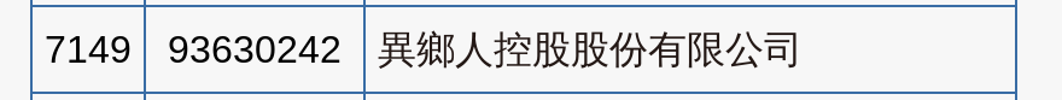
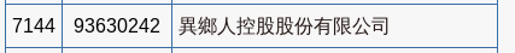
- 7149 93630242 異鄉人控股股份有限公司
+ 7144 93630242 異鄉人控股股份有限公司
